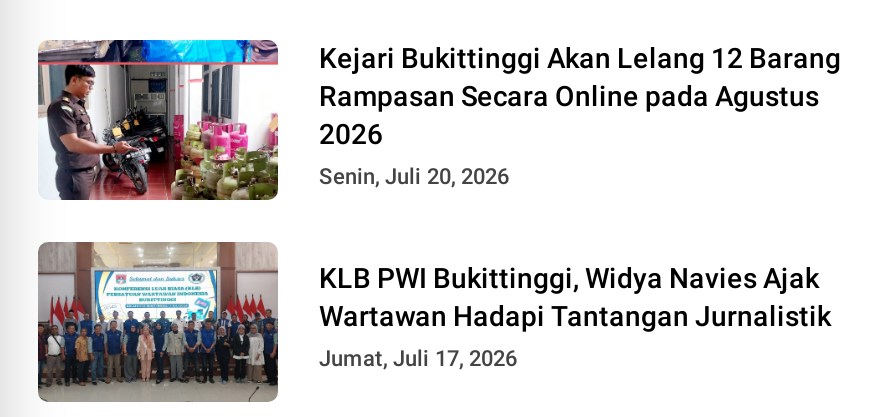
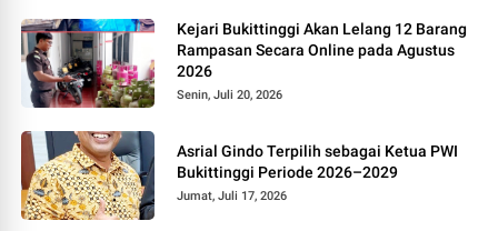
- [image]
- KLB PWI Bukittinggi, Widya Navies Ajak
- Wartawan Hadapi Tantangan Jurnalistik
+ [image]
+ Asrial Gindo Terpilih sebagai Ketua PWI
+ Bukittinggi Periode 2026–2029
